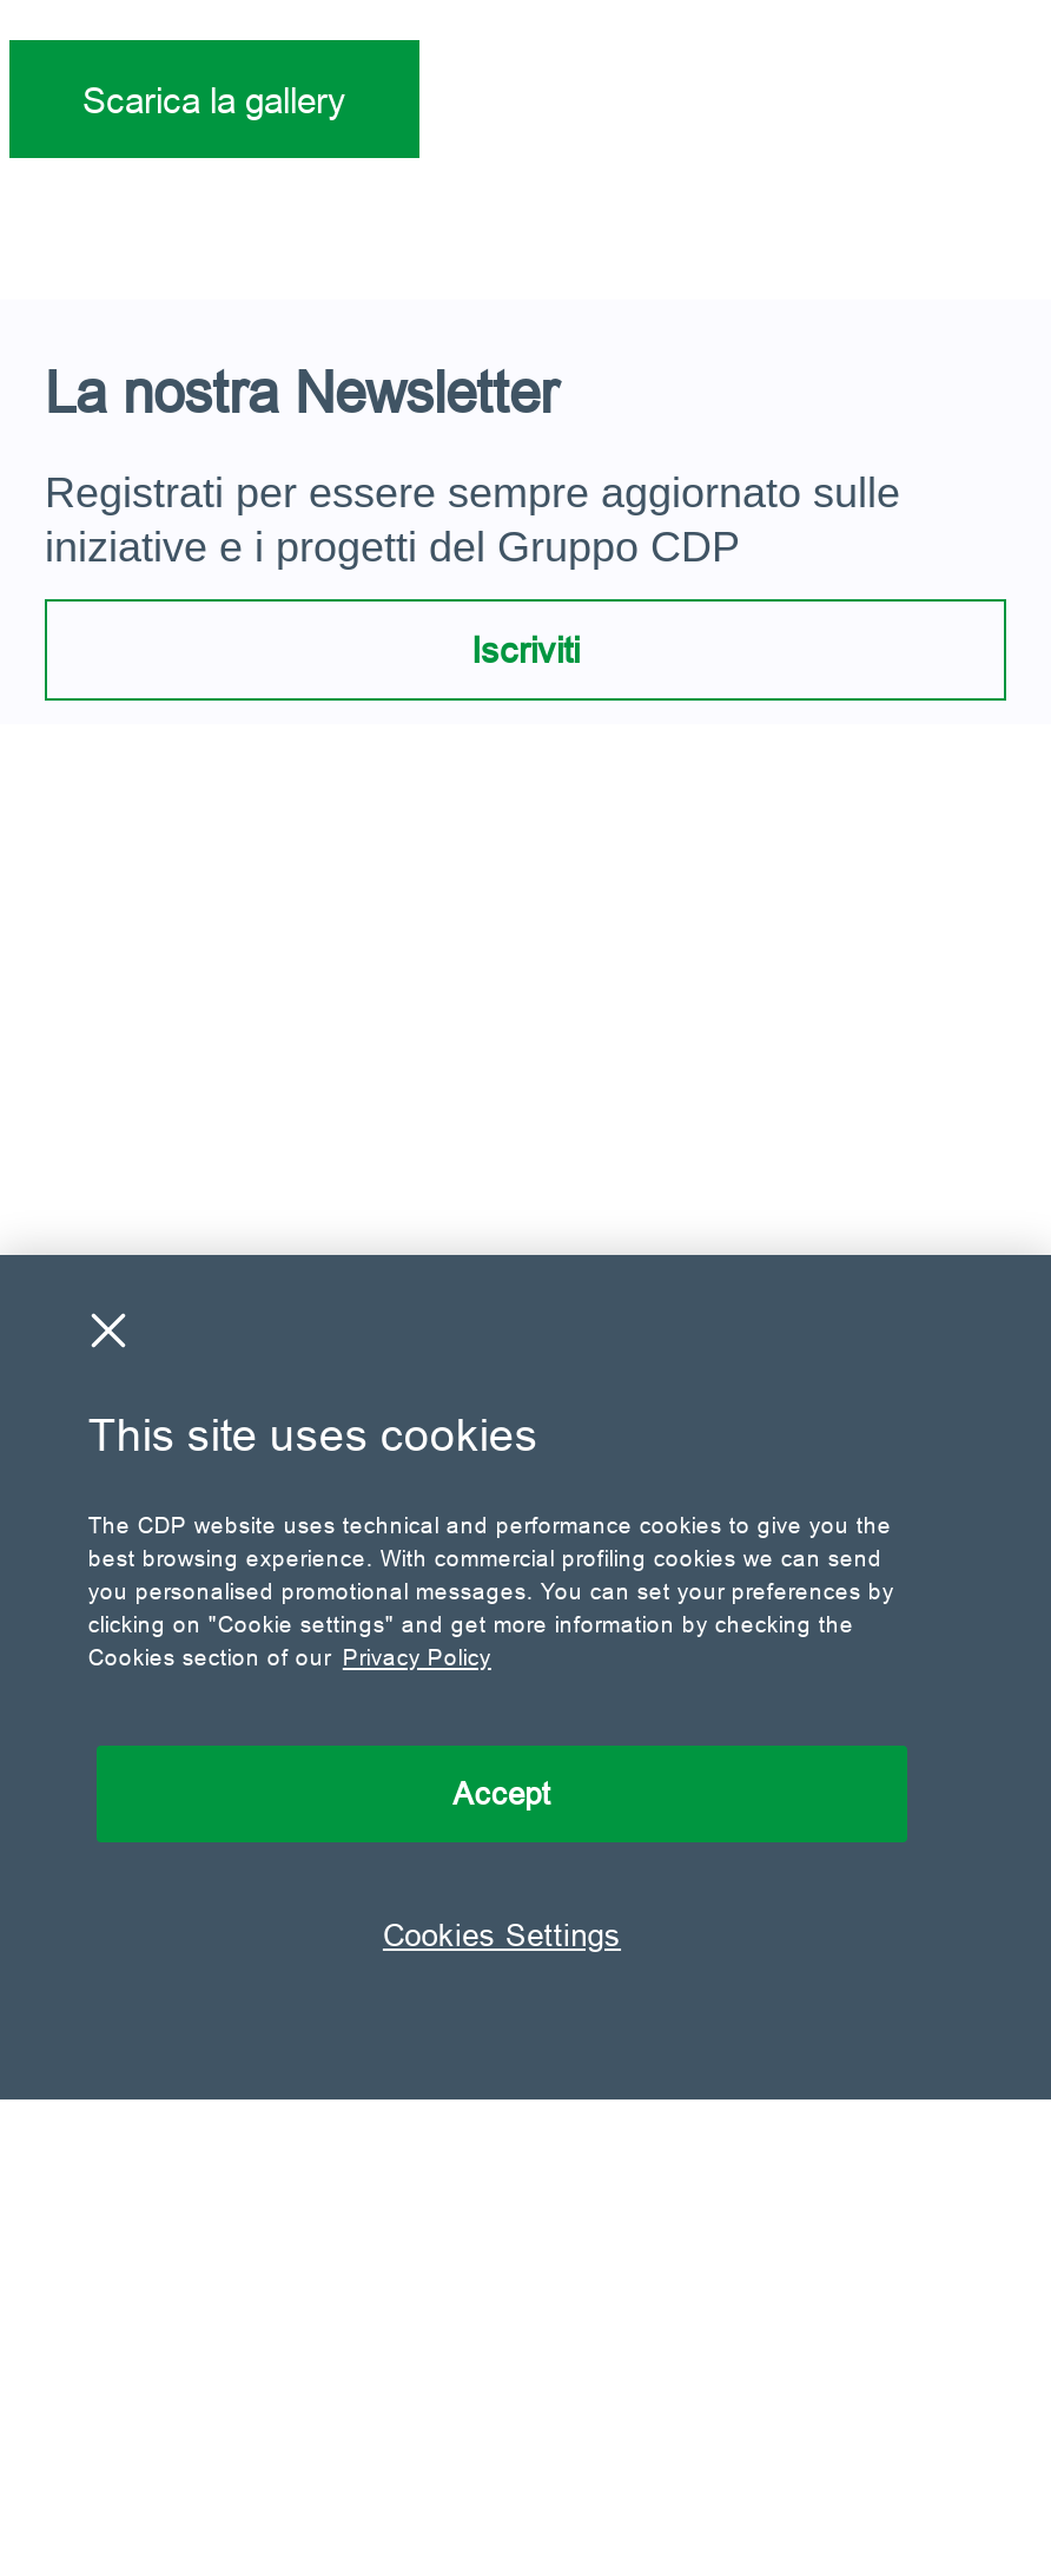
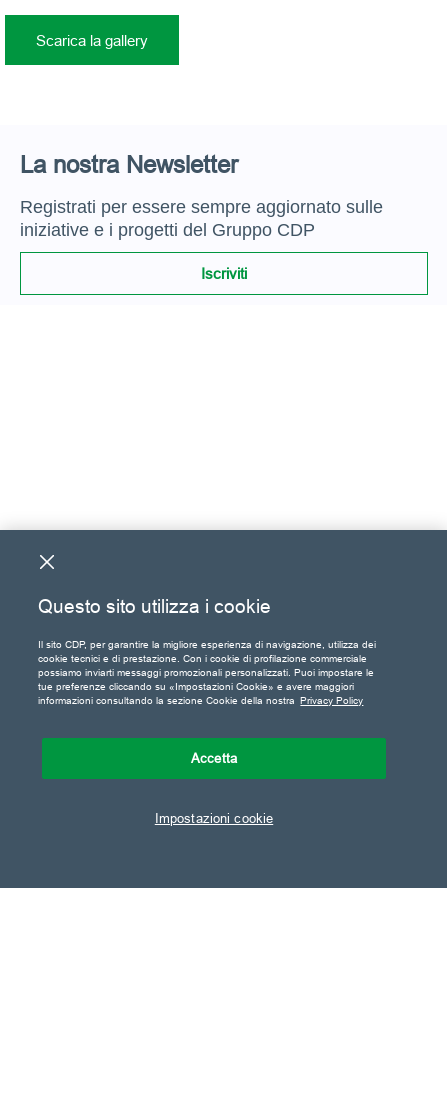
- This site uses cookies
+ Questo sito utilizza i cookie

- The CDP website uses technical and performance cookies to give you the
- best browsing experience. With commercial profiling cookies we can send
- you personalised promotional messages. You can set your preferences by
- clicking on "Cookie settings" and get more information by checking the
- Cookies section of our Privacy Policy
+ Il sito CDP, per garantire la migliore esperienza di navigazione, utilizza dei
+ cookie tecnici e di prestazione. Con i cookie di profilazione commerciale
+ possiamo inviarti messaggi promozionali personalizzati. Puoi impostare le
+ tue preferenze cliccando su «Impostazioni Cookie» e avere maggiori
+ informazioni consultando la sezione Cookie della nostra Privacy Policy

- Accept
+ Accetta

- Cookies Settings
+ Impostazioni cookie
